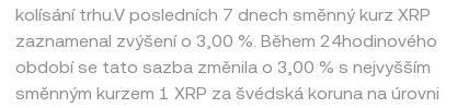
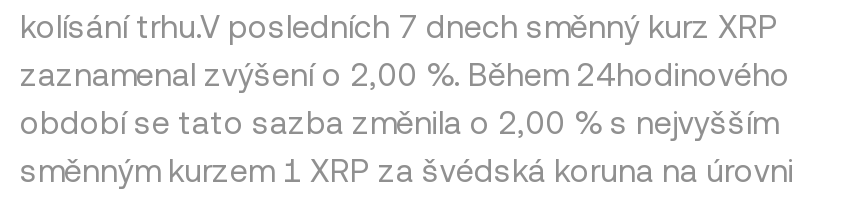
- zaznamenal zvýšení o 3,00 %. Během 24hodinového
+ zaznamenal zvýšení o 2,00 %. Během 24hodinového

- období se tato sazba změnila o 3,00 % s nejvyšším
+ období se tato sazba změnila o 2,00 % s nejvyšším
